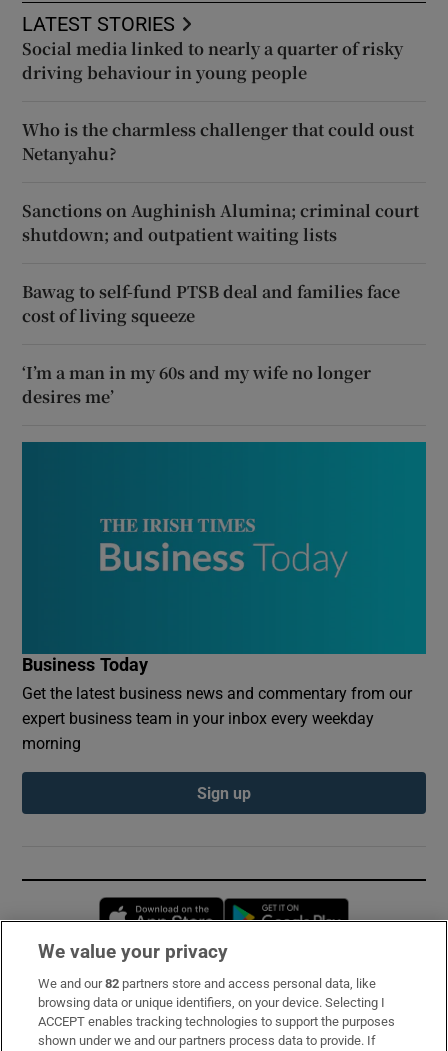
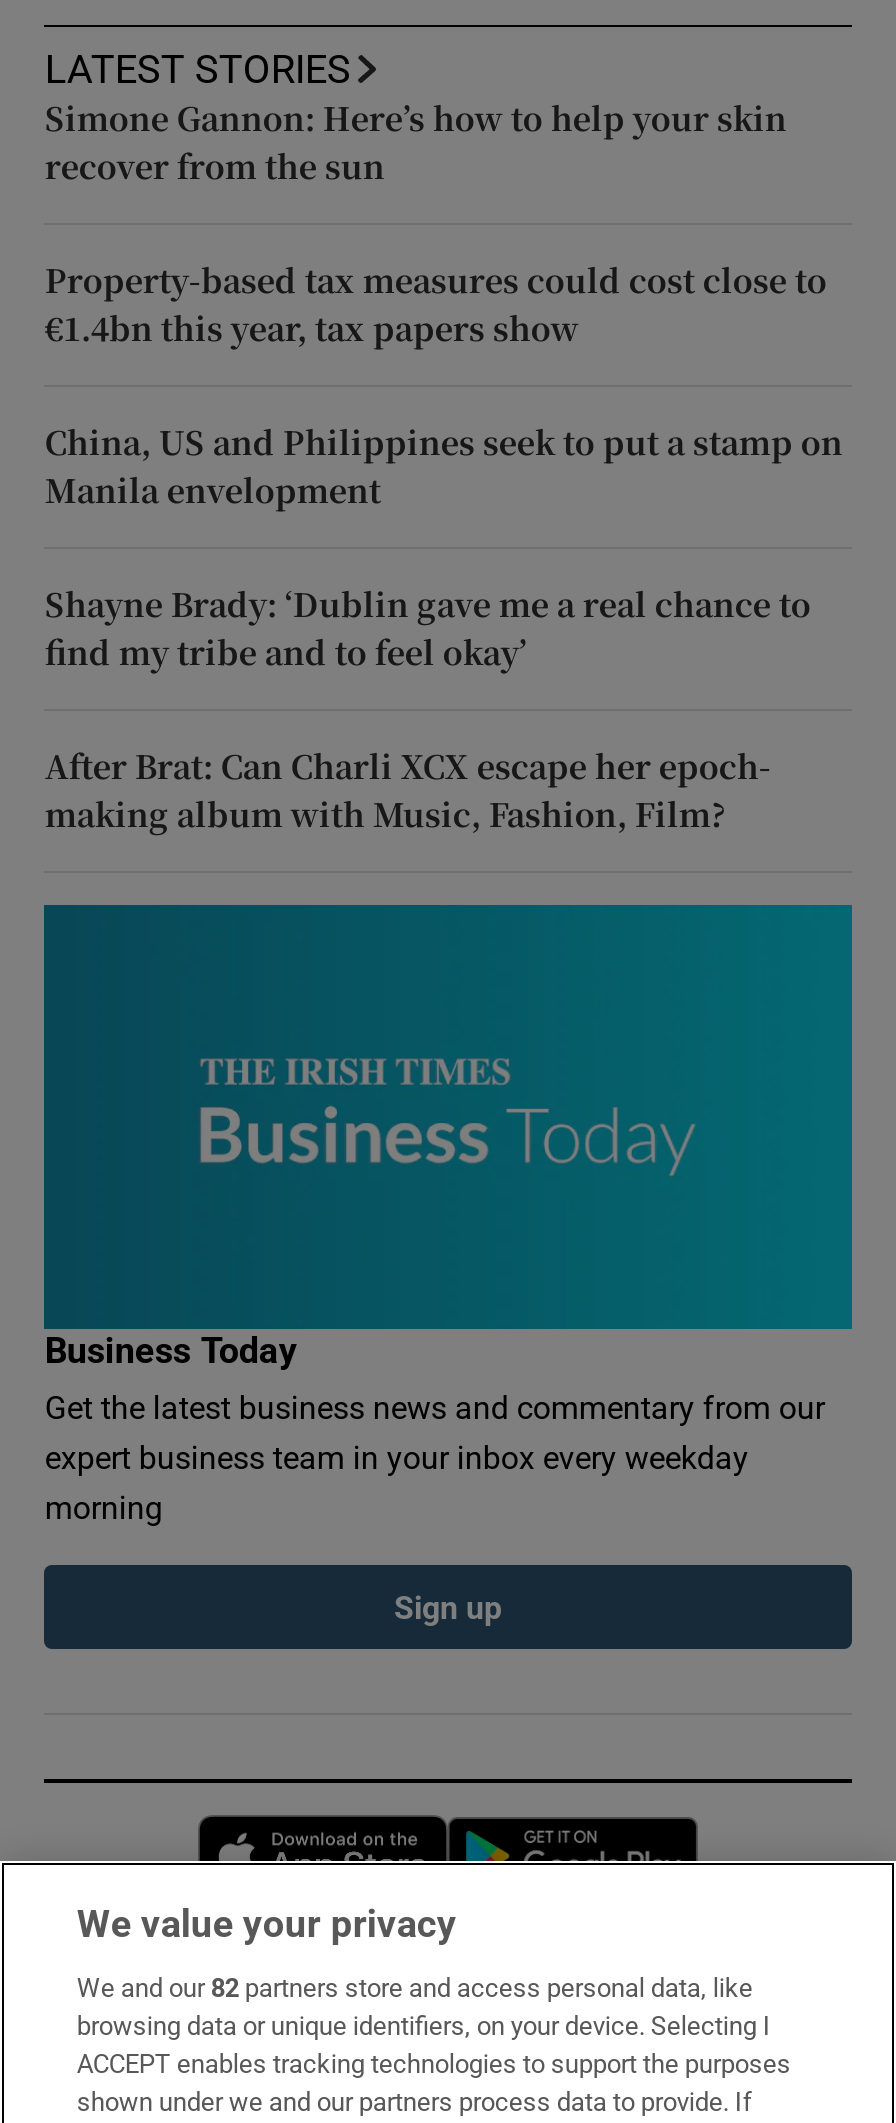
- Social media linked to nearly a quarter of risky
- driving behaviour in young people
+ Simone Gannon: Here’s how to help your skin
+ recover from the sun

- Who is the charmless challenger that could oust
- Netanyahu?
+ Property-based tax measures could cost close to
+ €1.4bn this year, tax papers show

- Sanctions on Aughinish Alumina; criminal court
- shutdown; and outpatient waiting lists
+ China, US and Philippines seek to put a stamp on
+ Manila envelopment

- Bawag to self-fund PTSB deal and families face
- cost of living squeeze
+ Shayne Brady: ‘Dublin gave me a real chance to
+ find my tribe and to feel okay’

- ‘I’m a man in my 60s and my wife no longer
- desires me’
+ After Brat: Can Charli XCX escape her epoch-
+ making album with Music, Fashion, Film?
